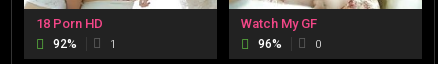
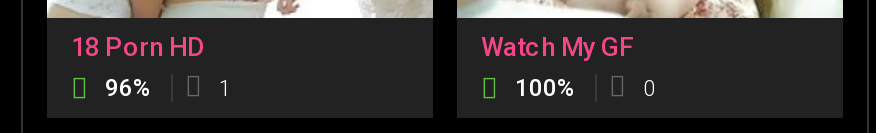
- 92%
+ 96%

- 96%
+ 100%
